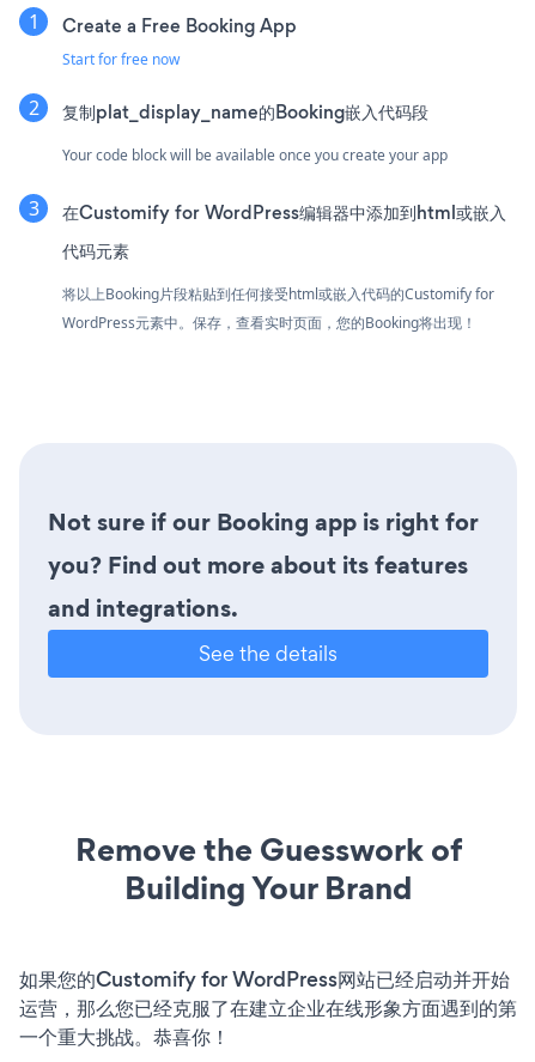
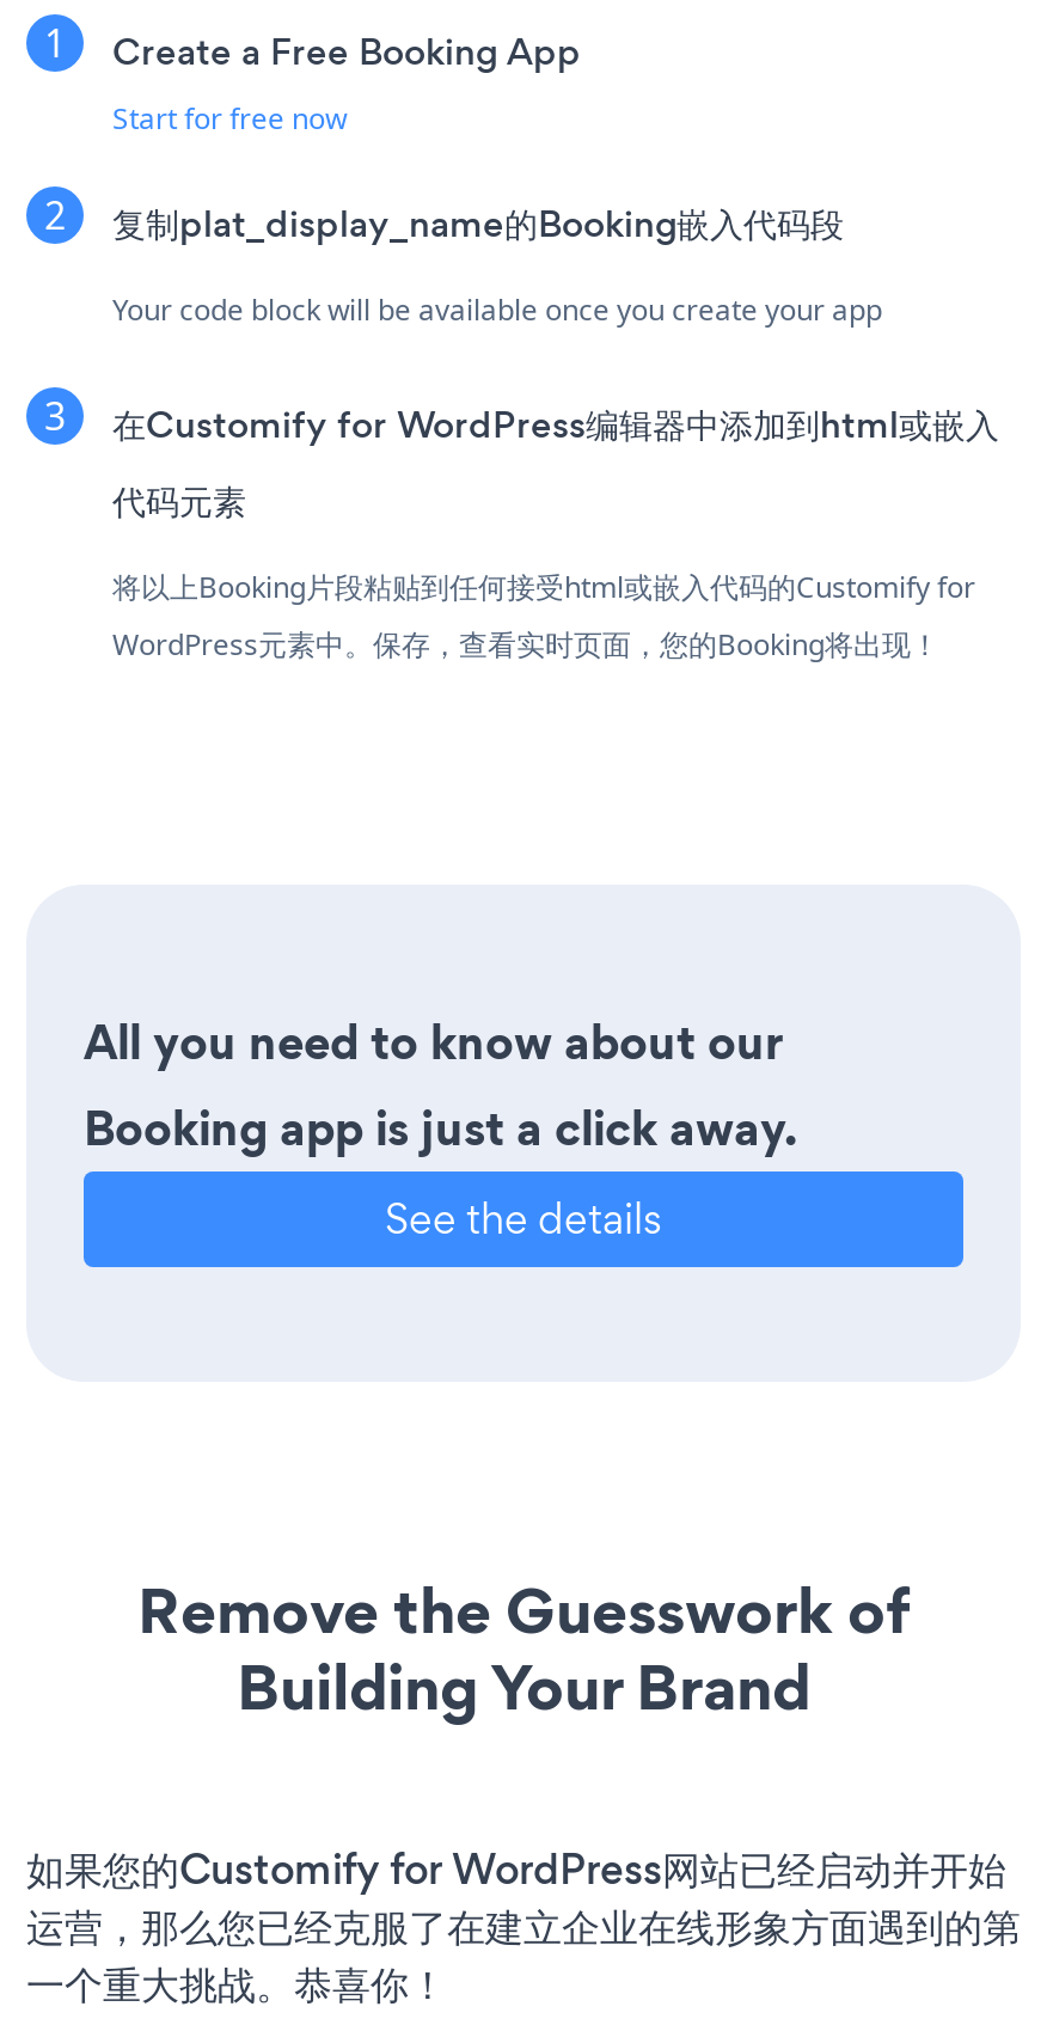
- Not sure if our Booking app is right for
- you? Find out more about its features
- and integrations.
+ All you need to know about our
+ Booking app is just a click away.
